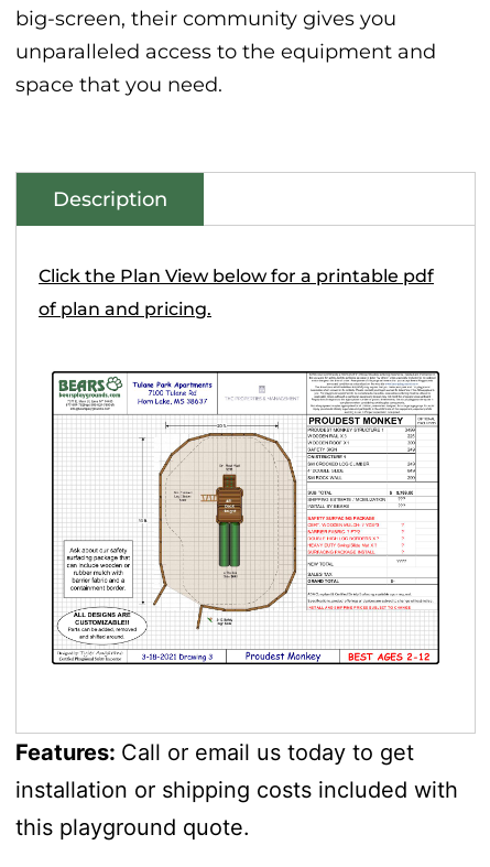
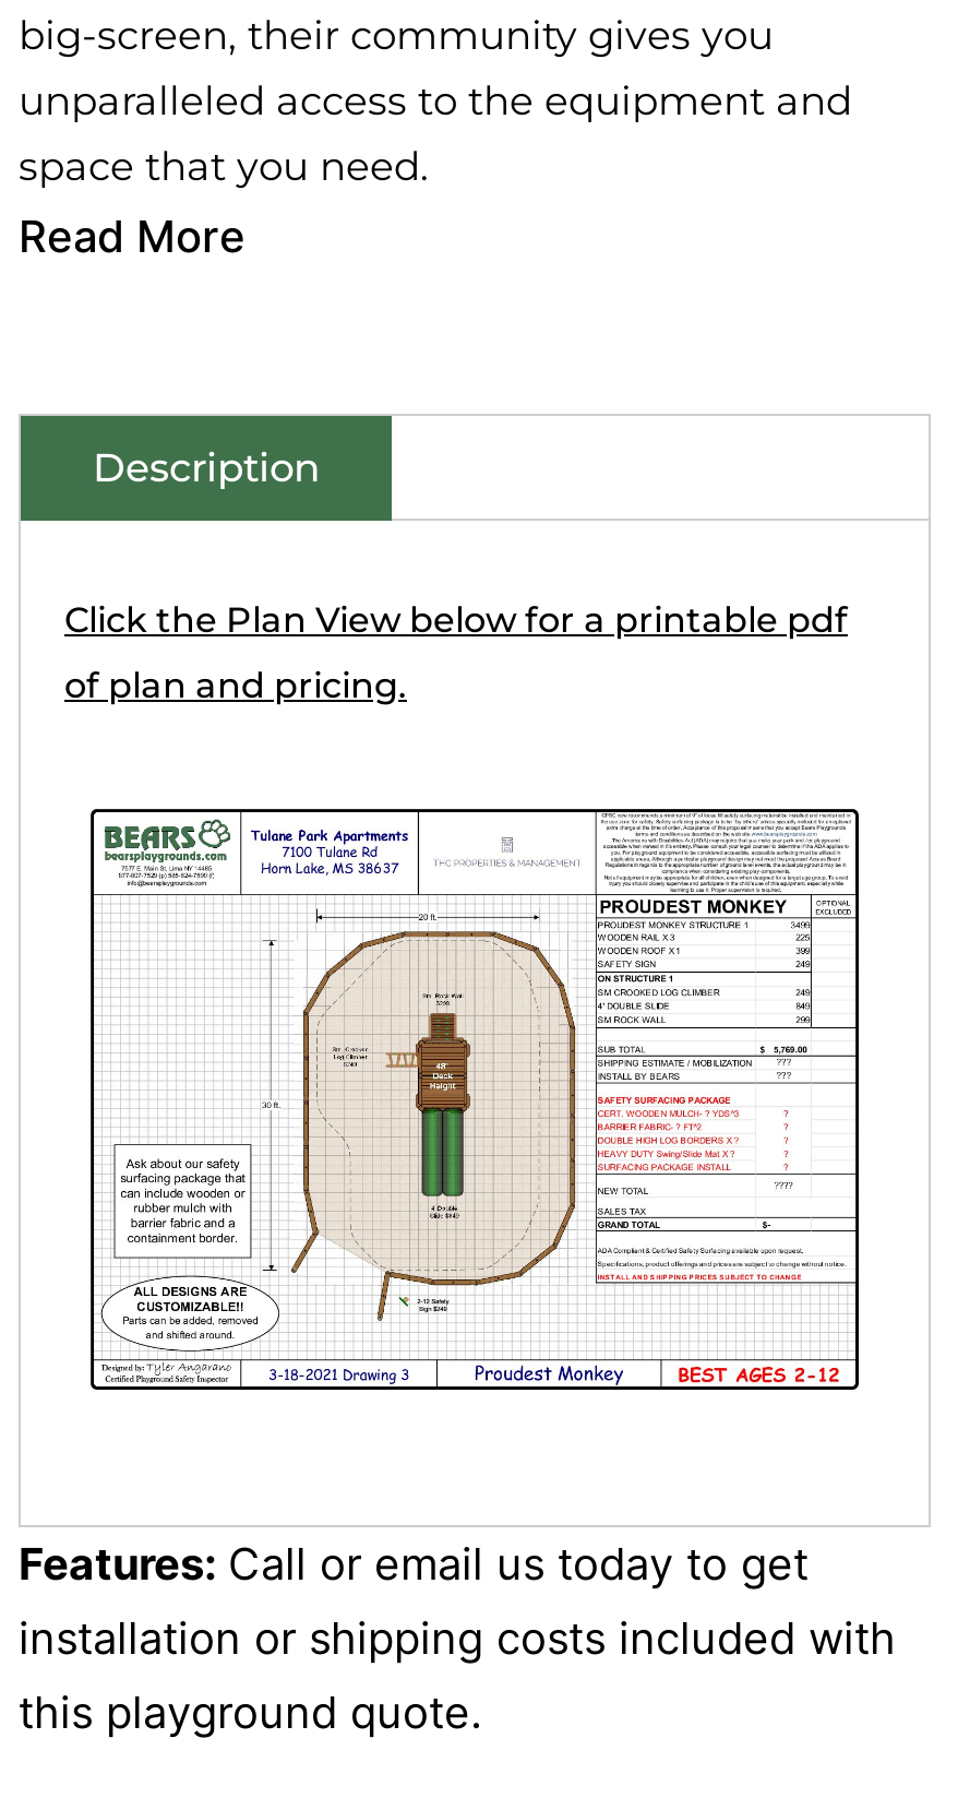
+ Read More
